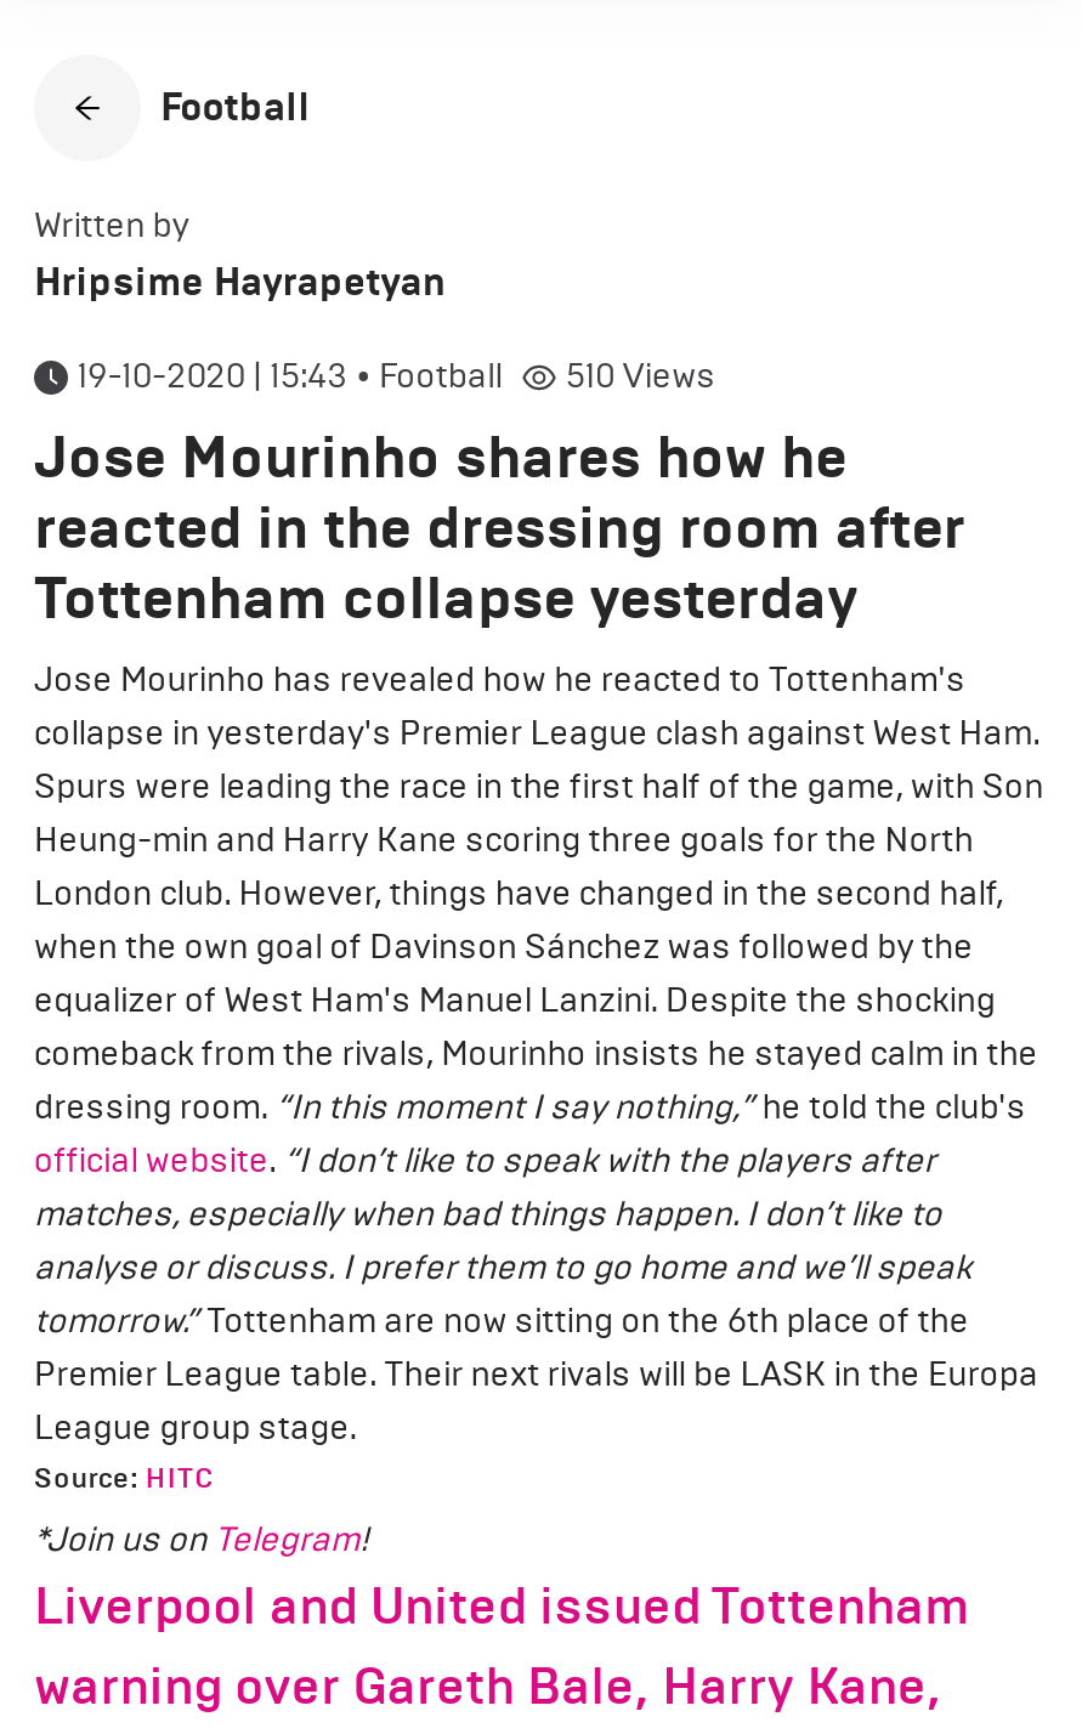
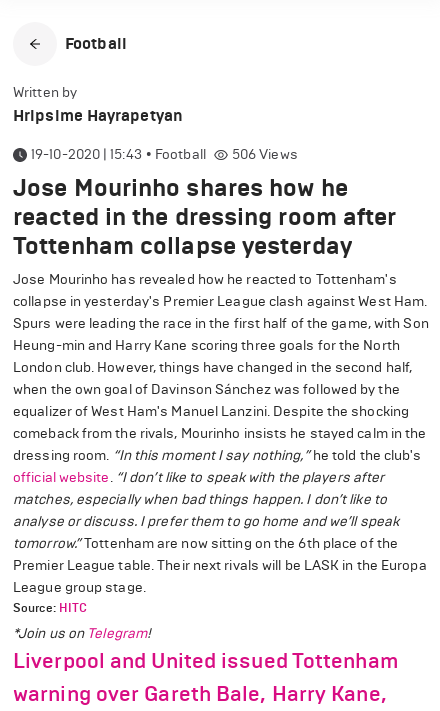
- 510 Views
+ 506 Views
